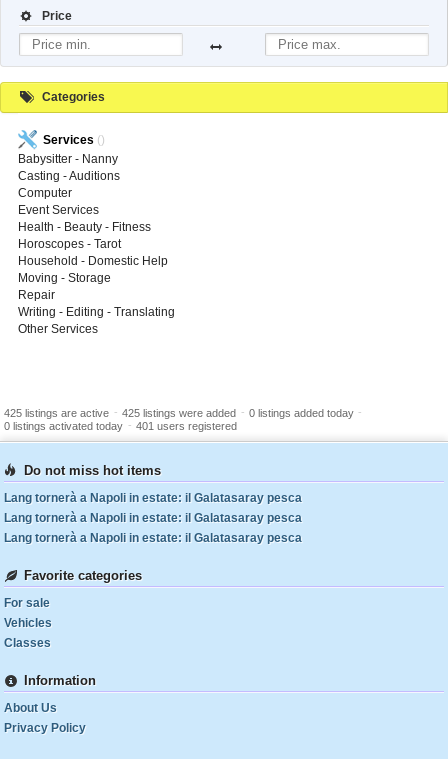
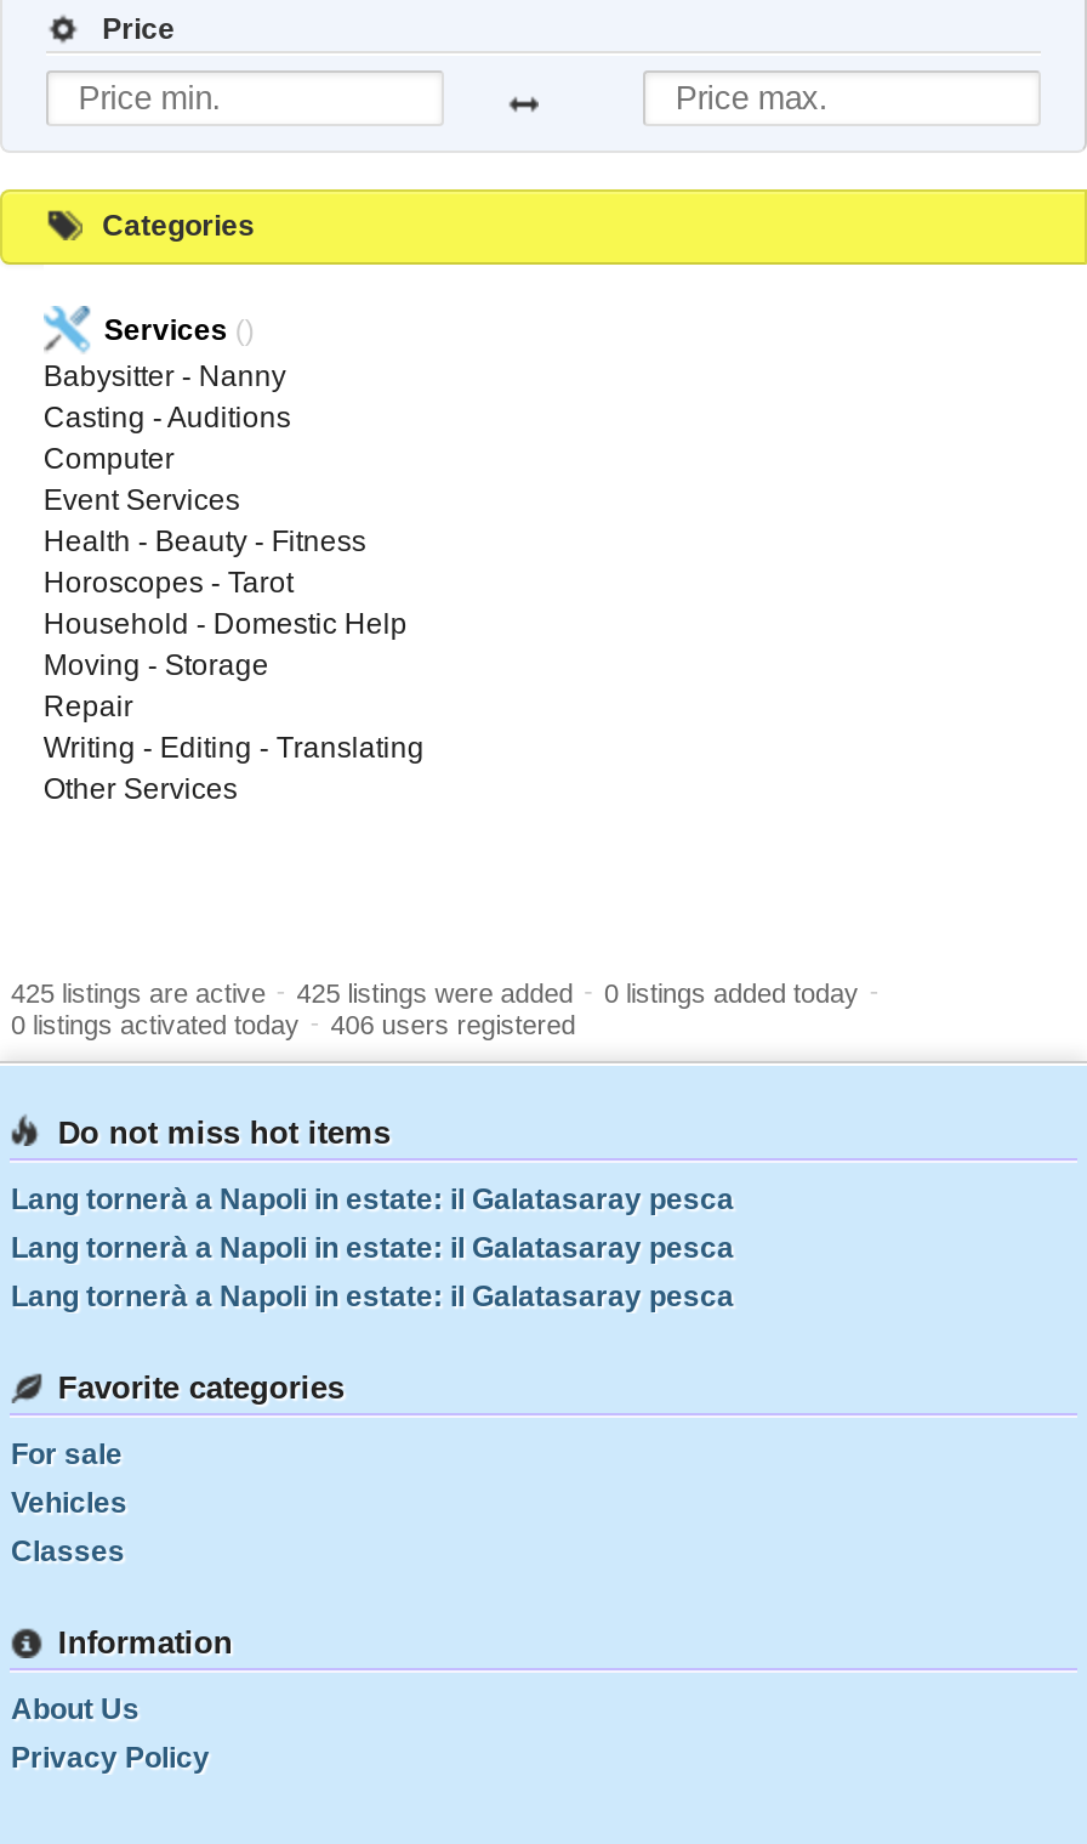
- 0 listings activated today - 401 users registered
+ 0 listings activated today - 406 users registered
